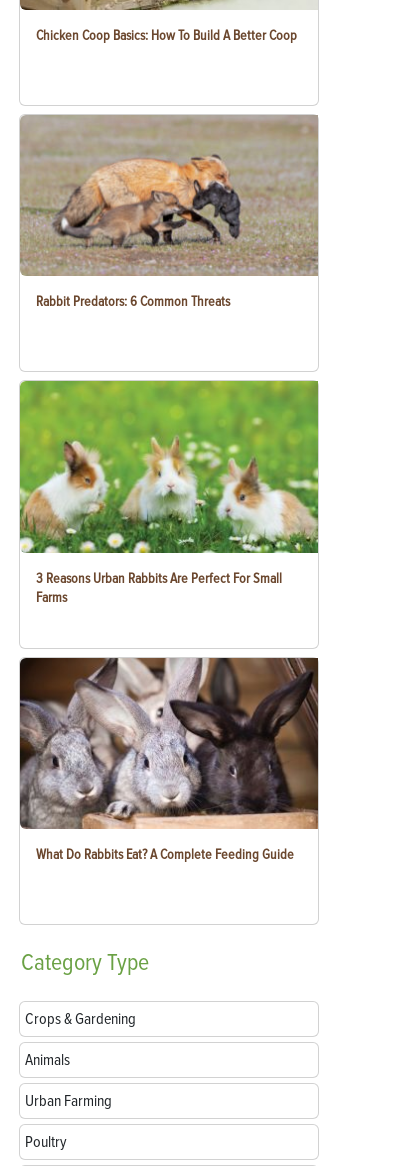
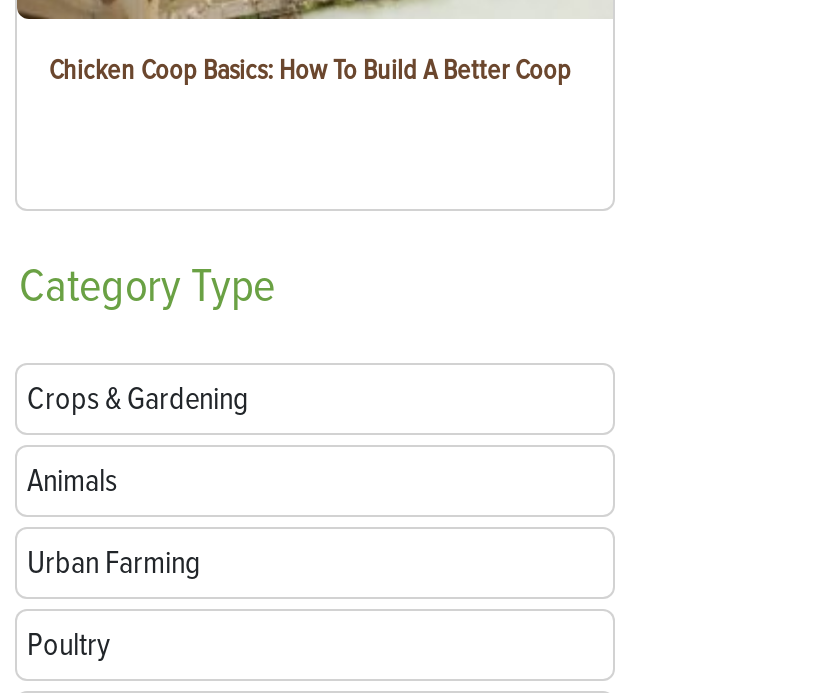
- [image]
- Rabbit Predators: 6 Common Threats

- [image]
- 3 Reasons Urban Rabbits Are Perfect For Small
- Farms

- [image]
- What Do Rabbits Eat? A Complete Feeding Guide
